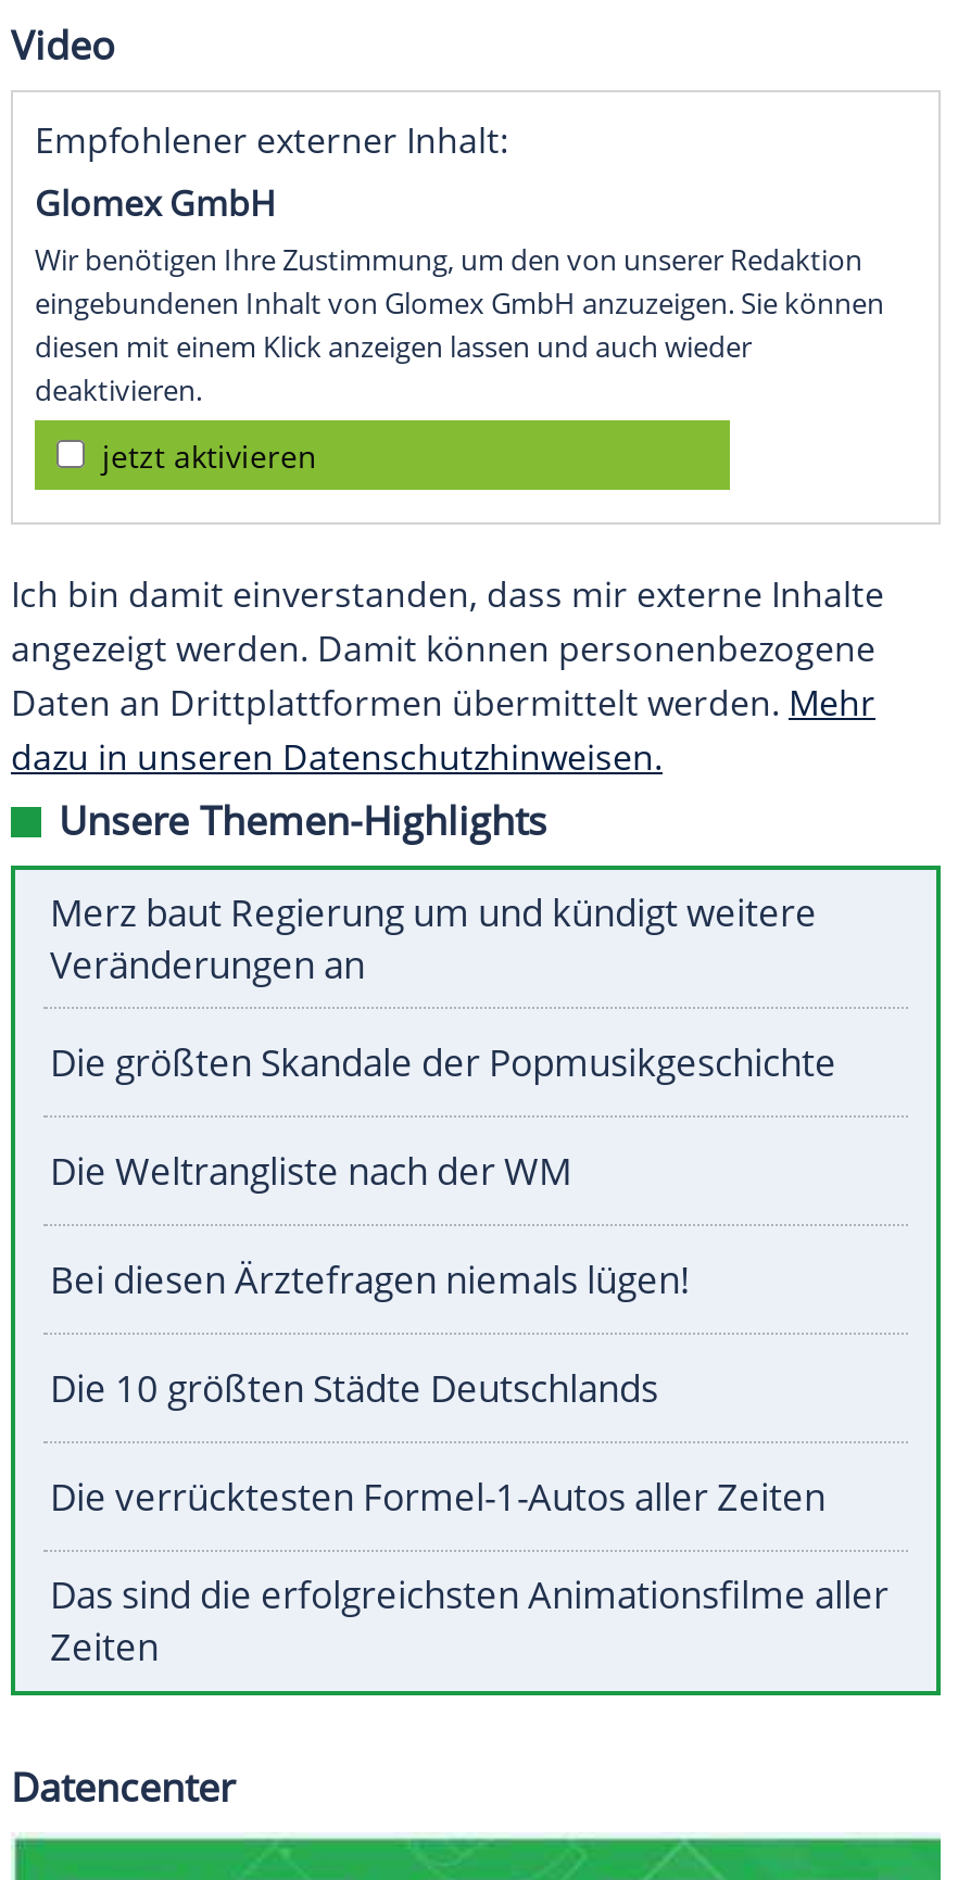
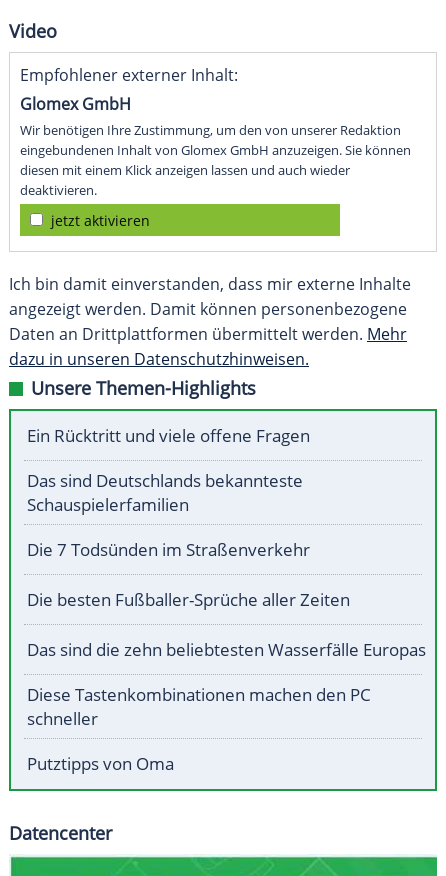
- Merz baut Regierung um und kündigt weitere
- Veränderungen an
+ Ein Rücktritt und viele offene Fragen

- Die größten Skandale der Popmusikgeschichte
+ Das sind Deutschlands bekannteste
+ Schauspielerfamilien

- Die Weltrangliste nach der WM
+ Die 7 Todsünden im Straßenverkehr

- Bei diesen Ärztefragen niemals lügen!
+ Die besten Fußballer-Sprüche aller Zeiten

- Die 10 größten Städte Deutschlands
+ Das sind die zehn beliebtesten Wasserfälle Europas

- Die verrücktesten Formel-1-Autos aller Zeiten
+ Diese Tastenkombinationen machen den PC
+ schneller

- Das sind die erfolgreichsten Animationsfilme aller
- Zeiten
+ Putztipps von Oma
